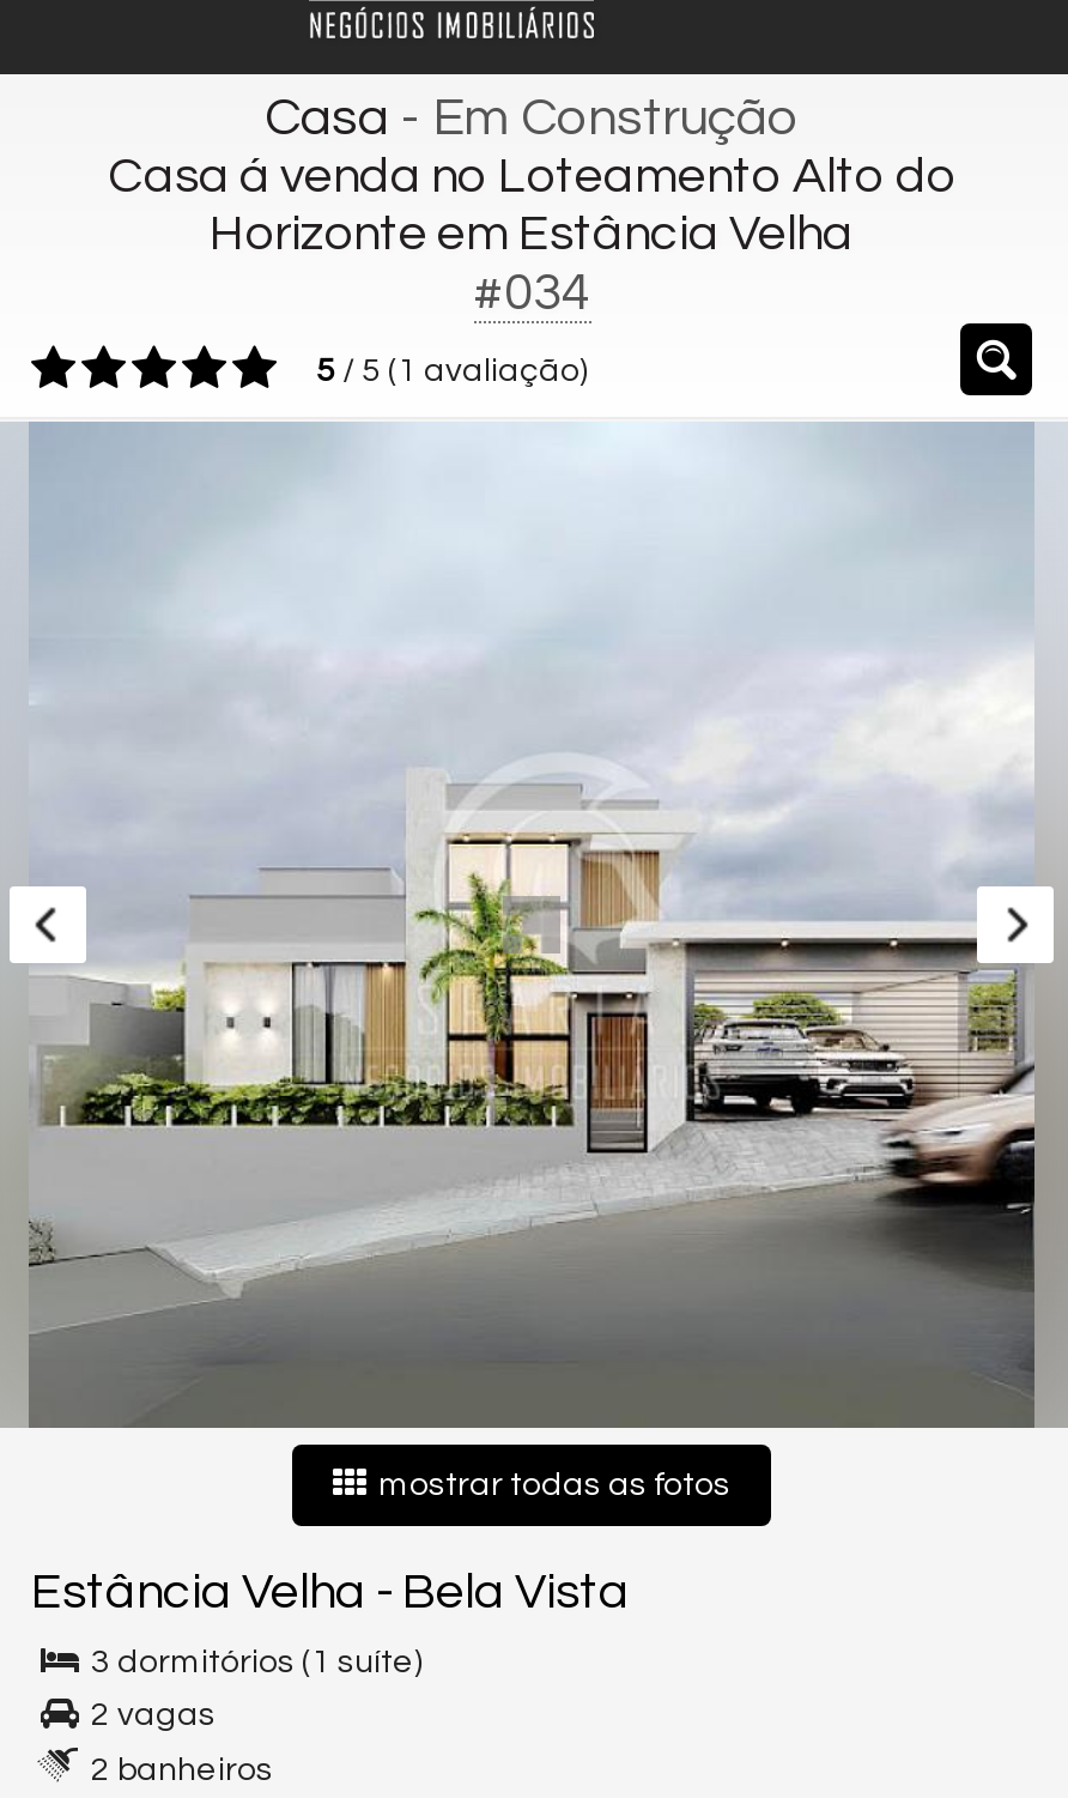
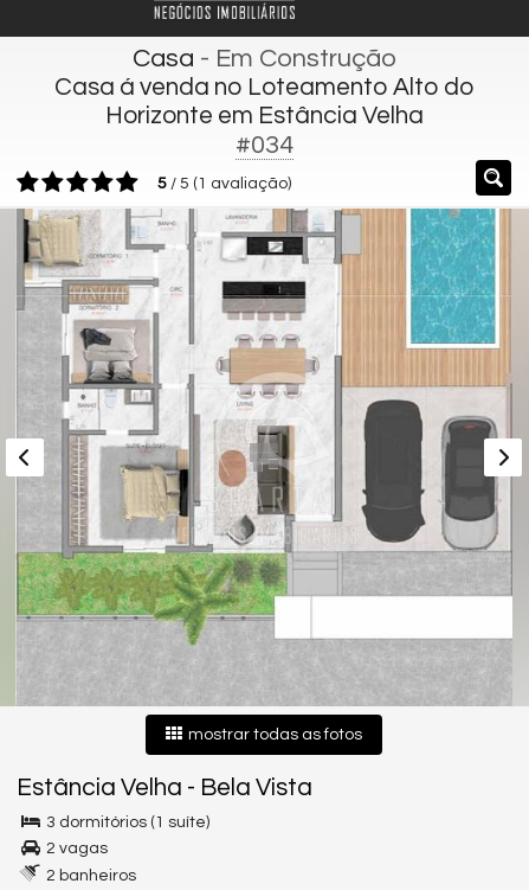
- [image]
+ [image]
